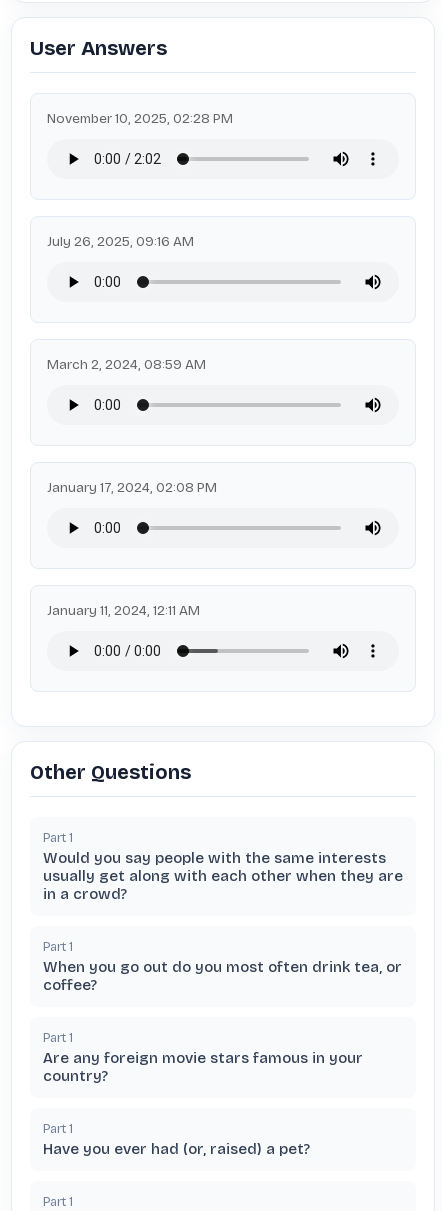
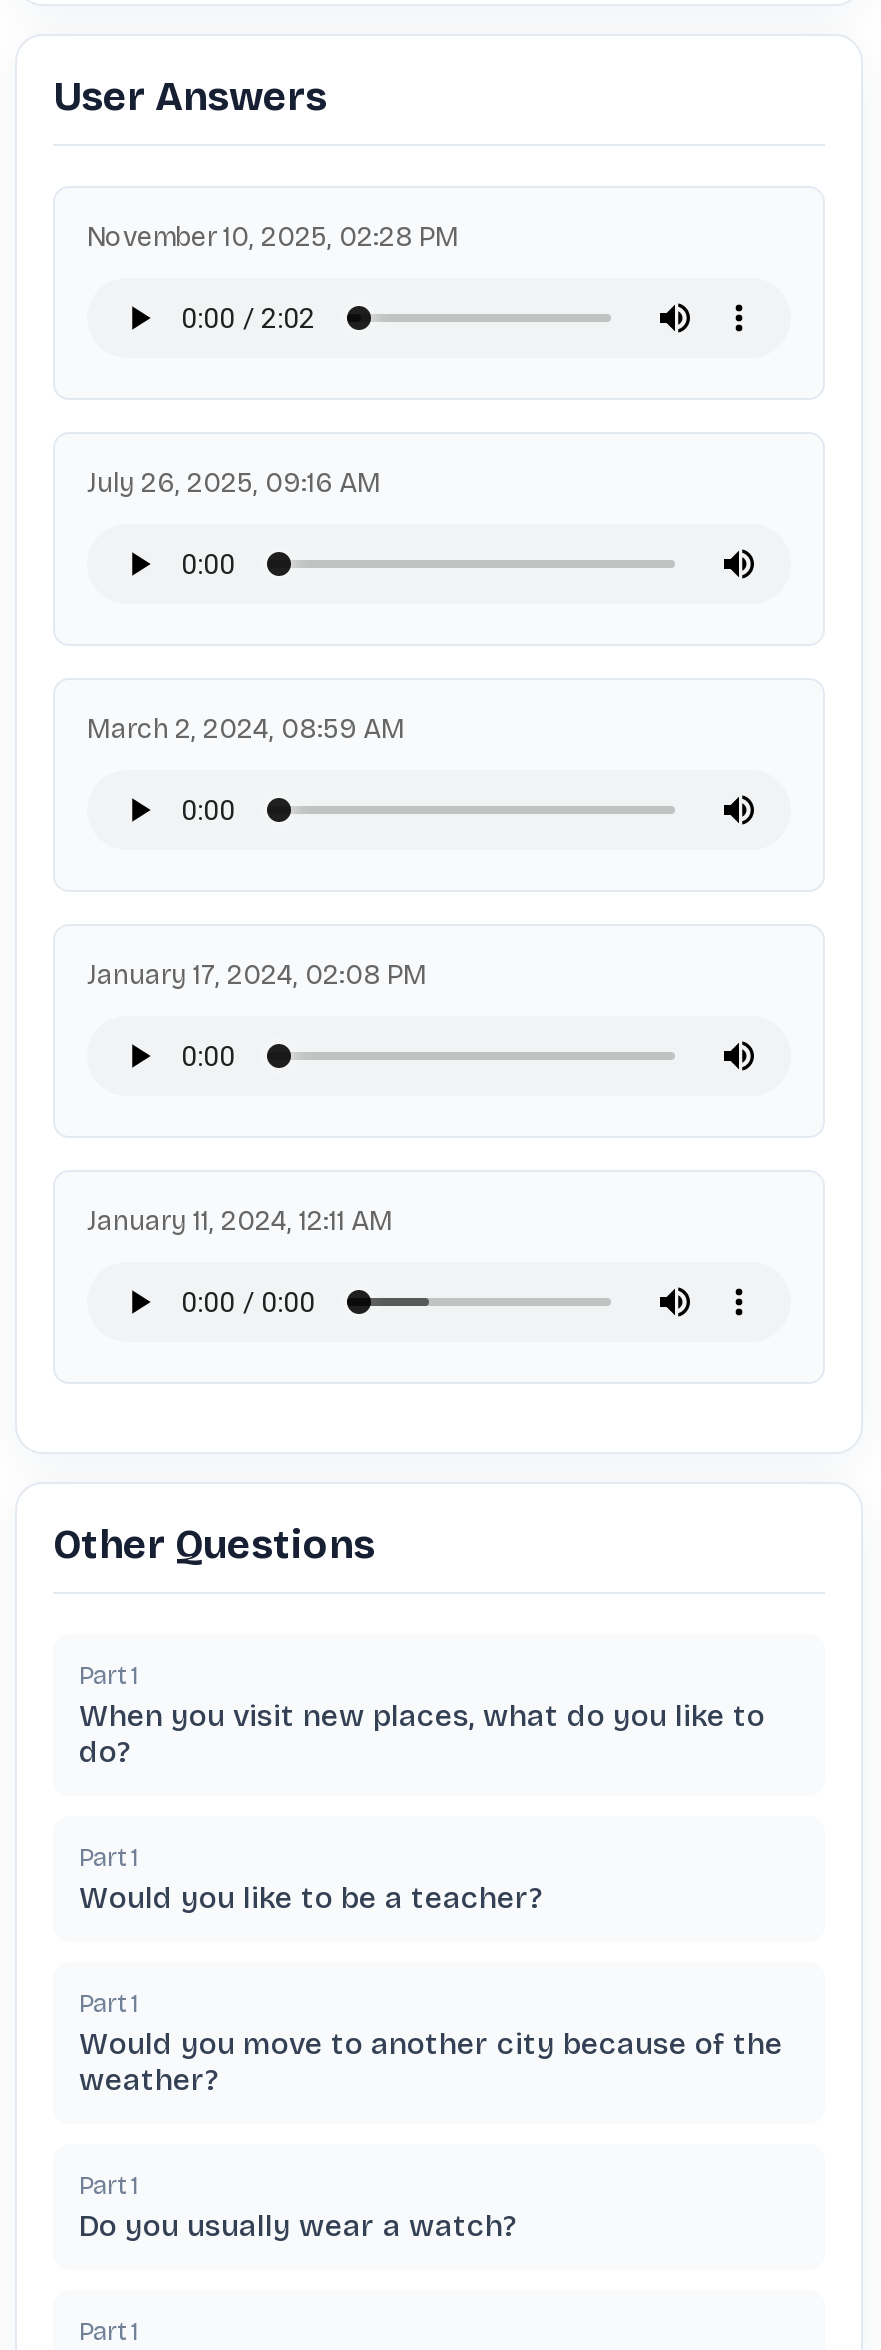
- Would you say people with the same interests
- usually get along with each other when they are
- in a crowd?
+ When you visit new places, what do you like to
+ do?

- When you go out do you most often drink tea, or
- coffee?
+ Would you like to be a teacher?

- Are any foreign movie stars famous in your
- country?
+ Would you move to another city because of the
+ weather?

- Have you ever had (or, raised) a pet?
+ Do you usually wear a watch?
